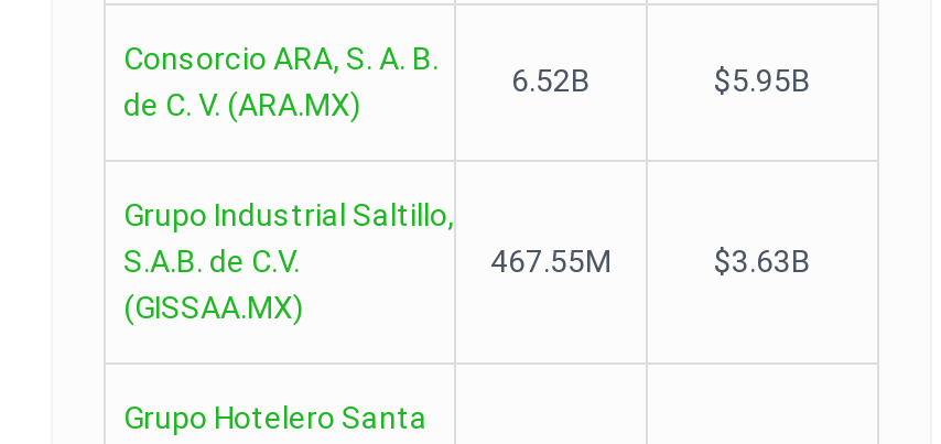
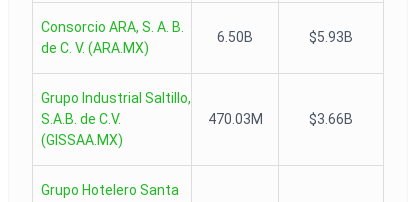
- 6.52B
- $5.95B
+ 6.50B
+ $5.93B

- 467.55M
- $3.63B
+ 470.03M
+ $3.66B
